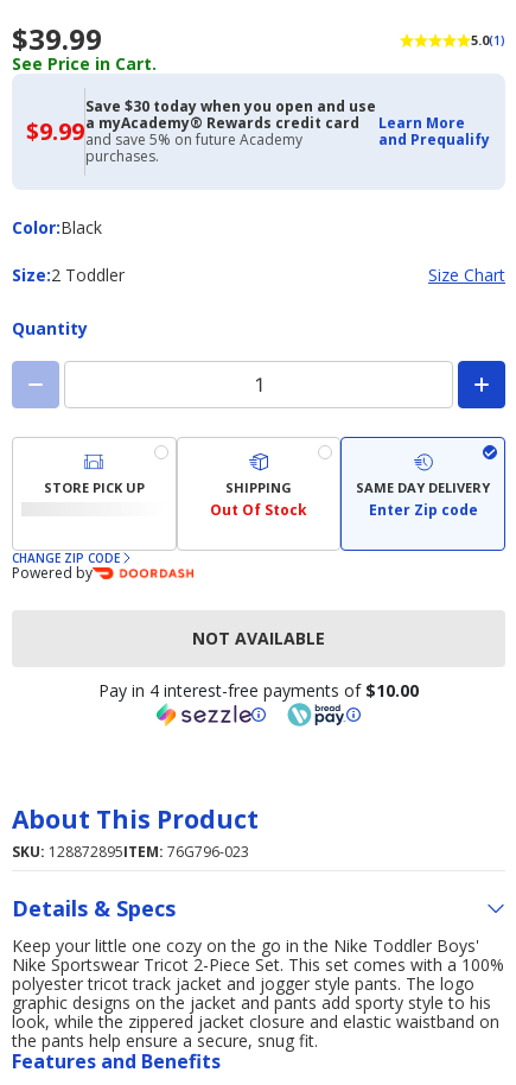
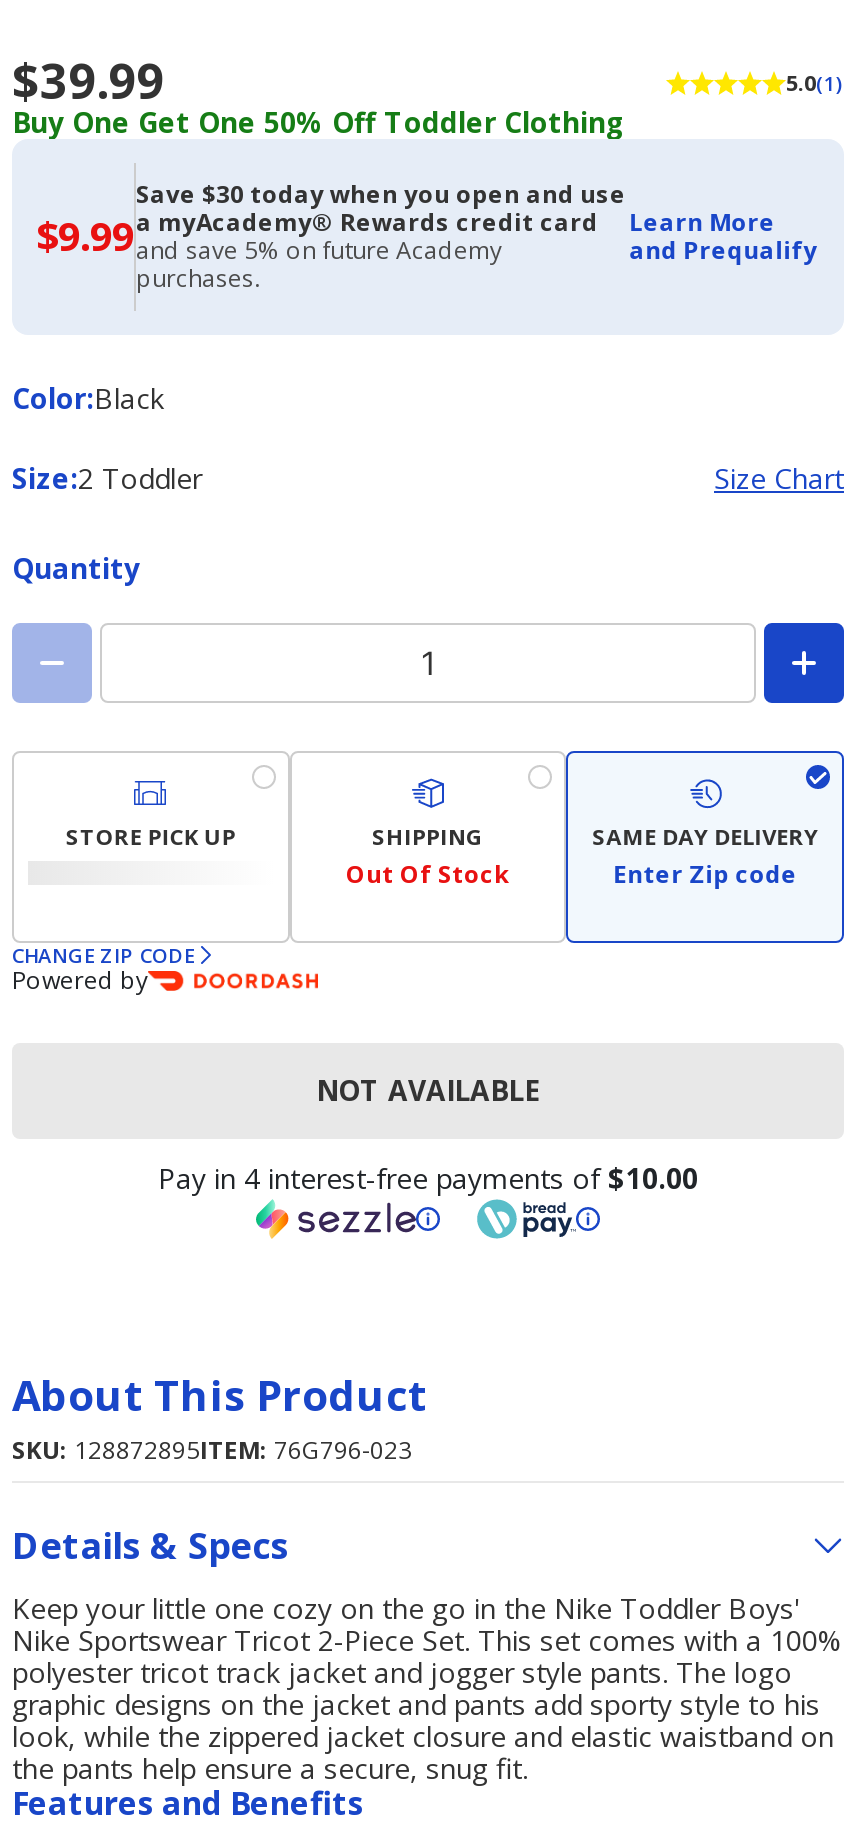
- See Price in Cart.
+ Buy One Get One 50% Off Toddler Clothing
